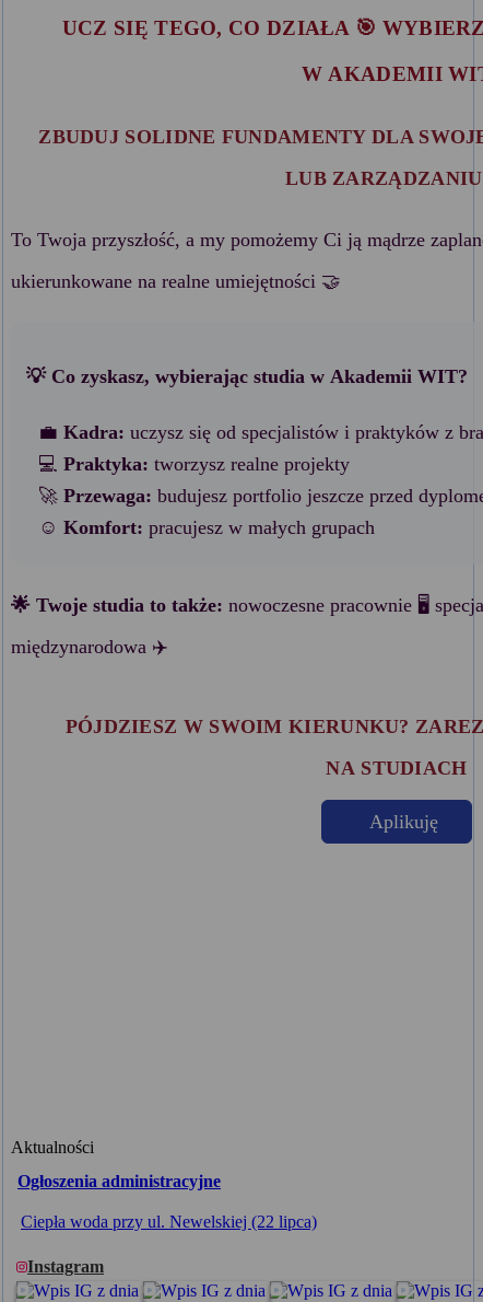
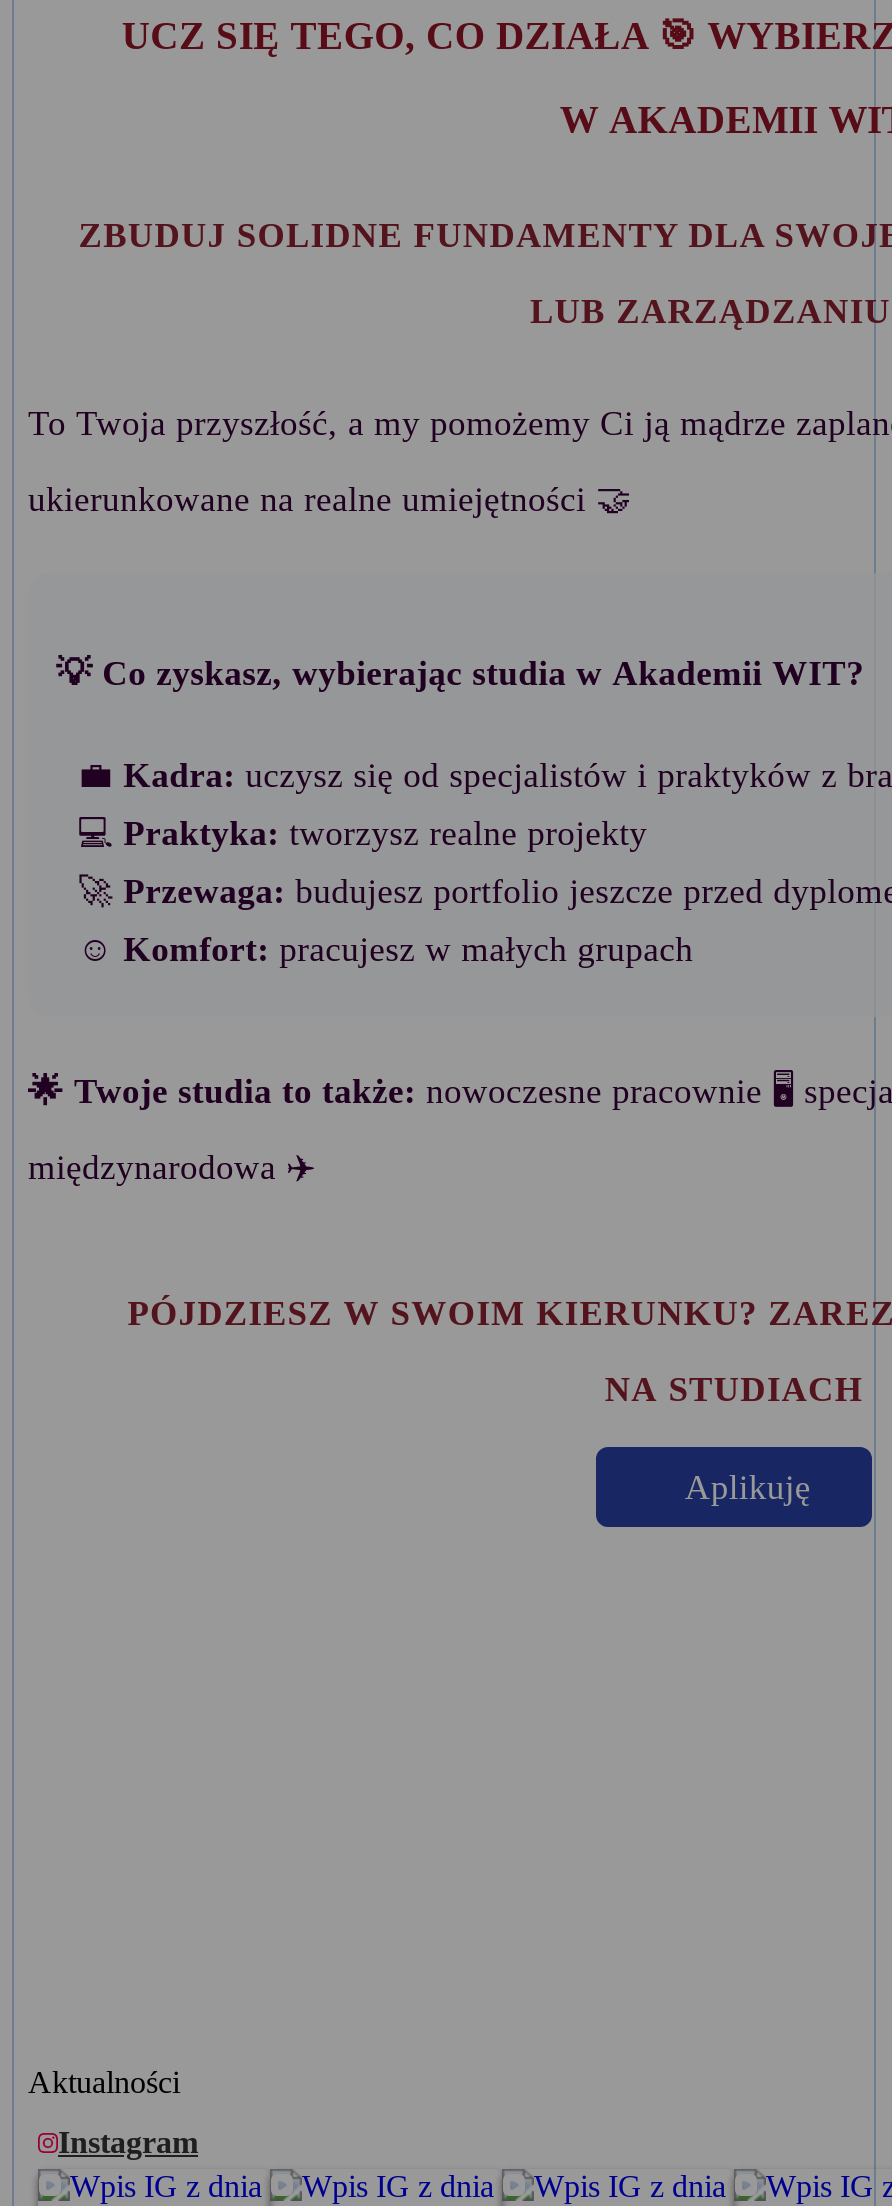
- Ogłoszenia administracyjne
- Ciepła woda przy ul. Newelskiej (22 lipca)
